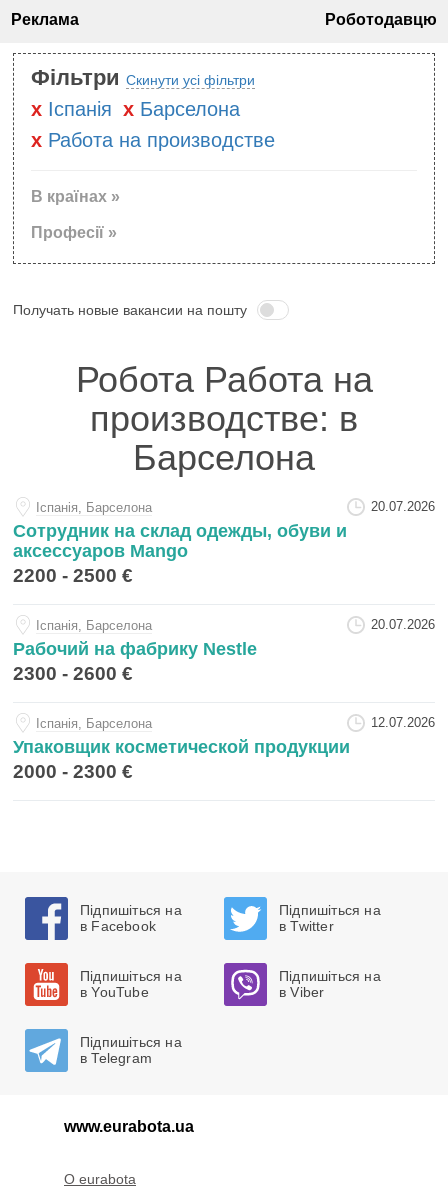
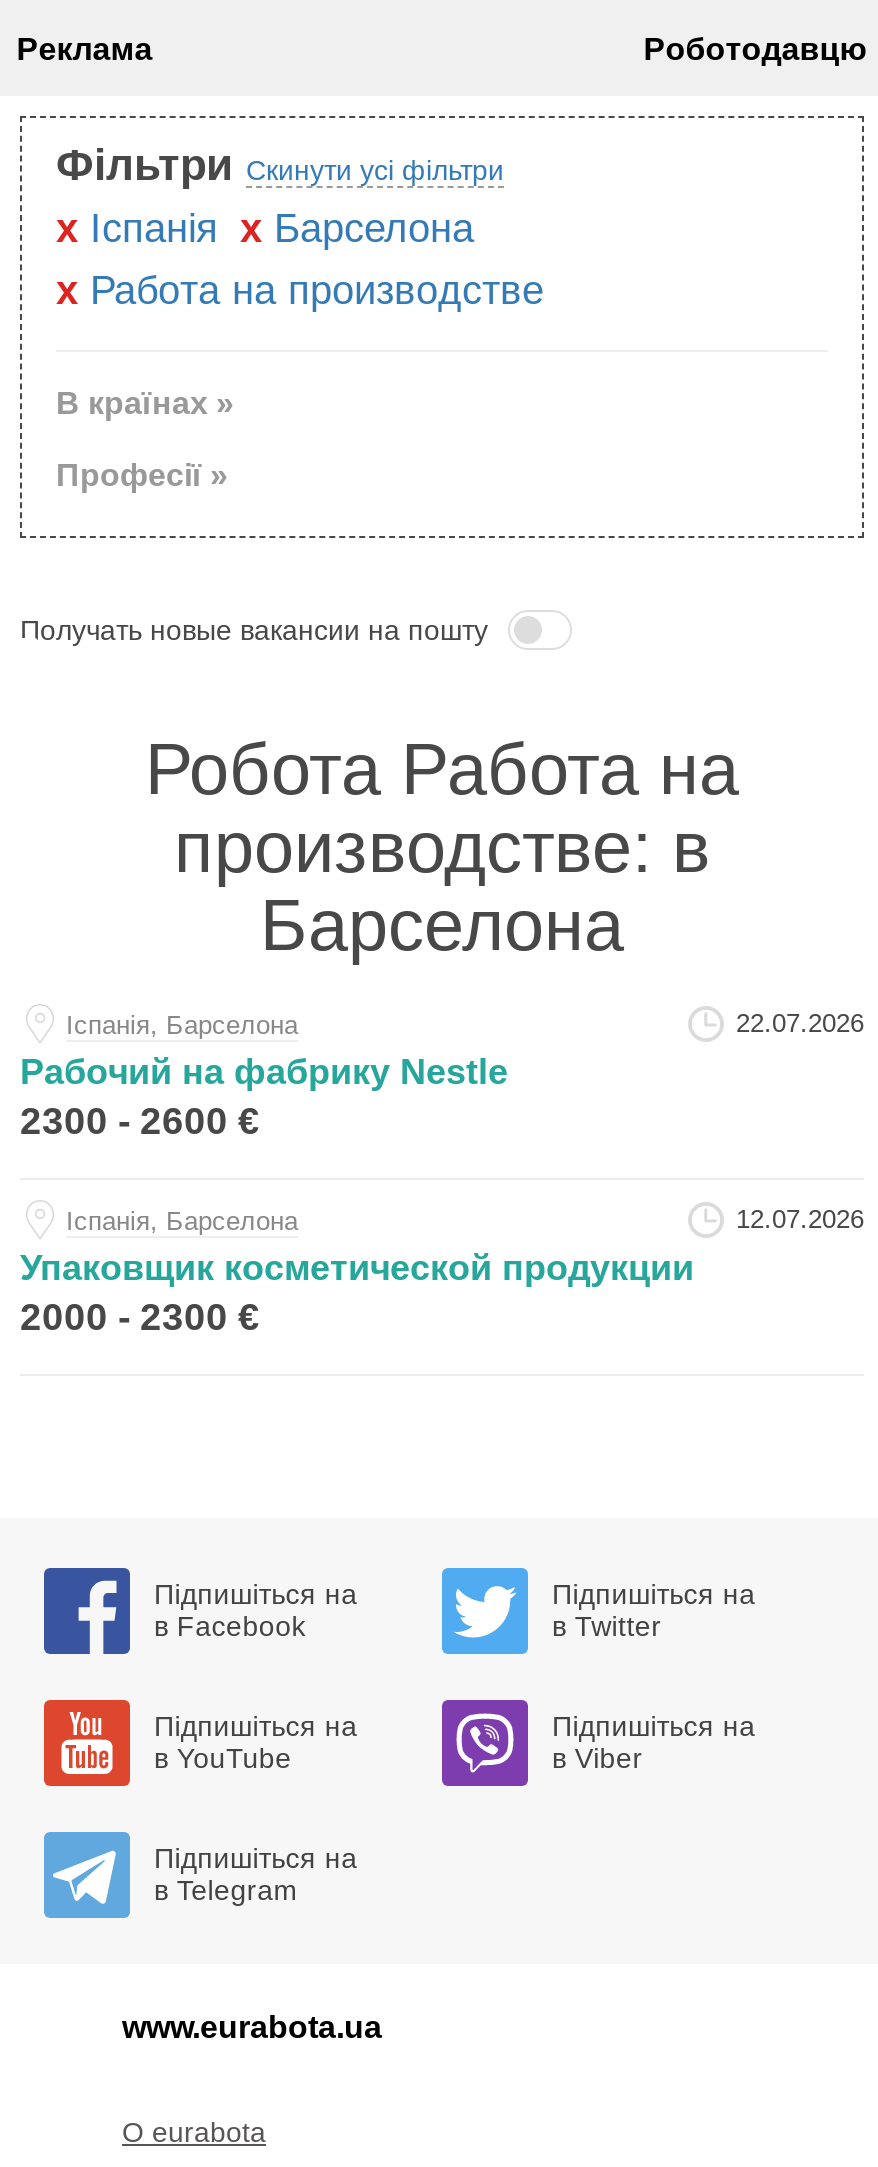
- 20.07.2026
- Сотрудник на склад одежды, обуви и
- аксессуаров Mango
- 2200 - 2500 €
- Iспанiя, Барселона
- 20.07.2026
+ 22.07.2026
